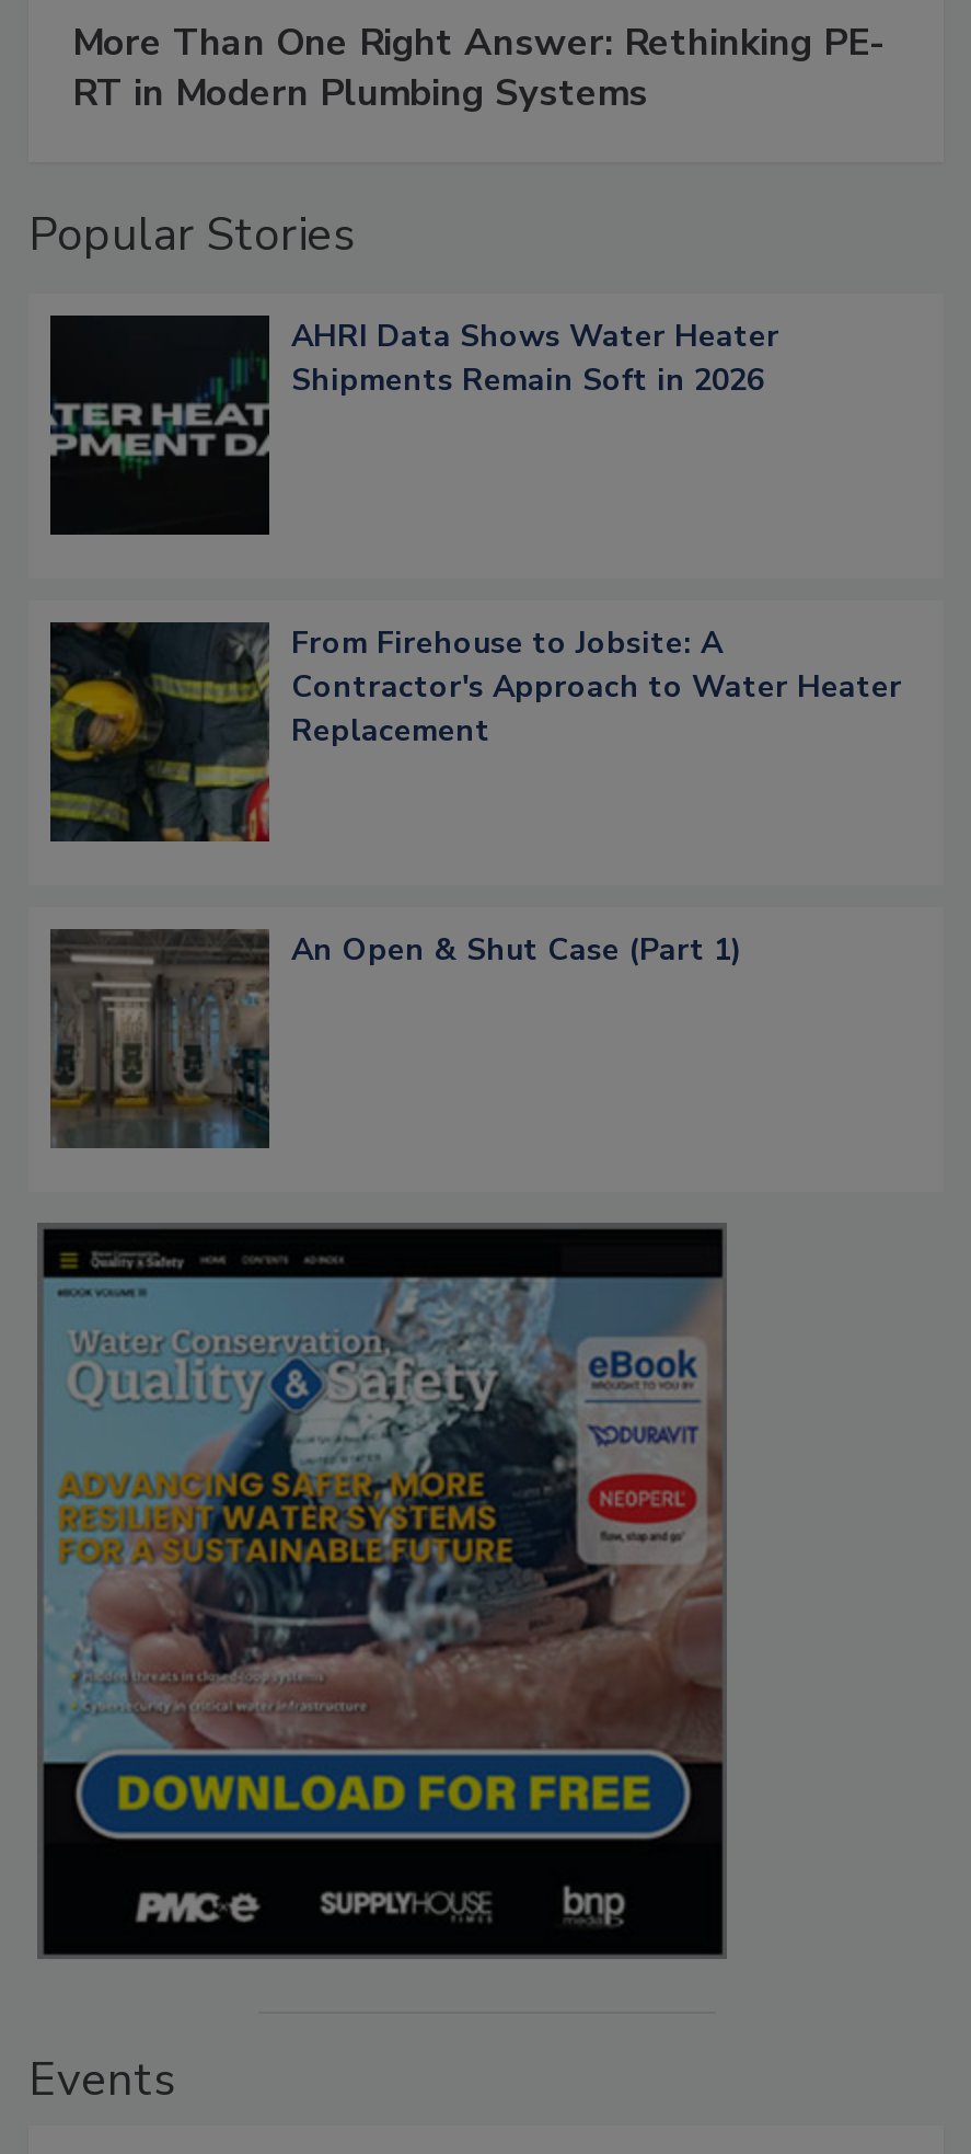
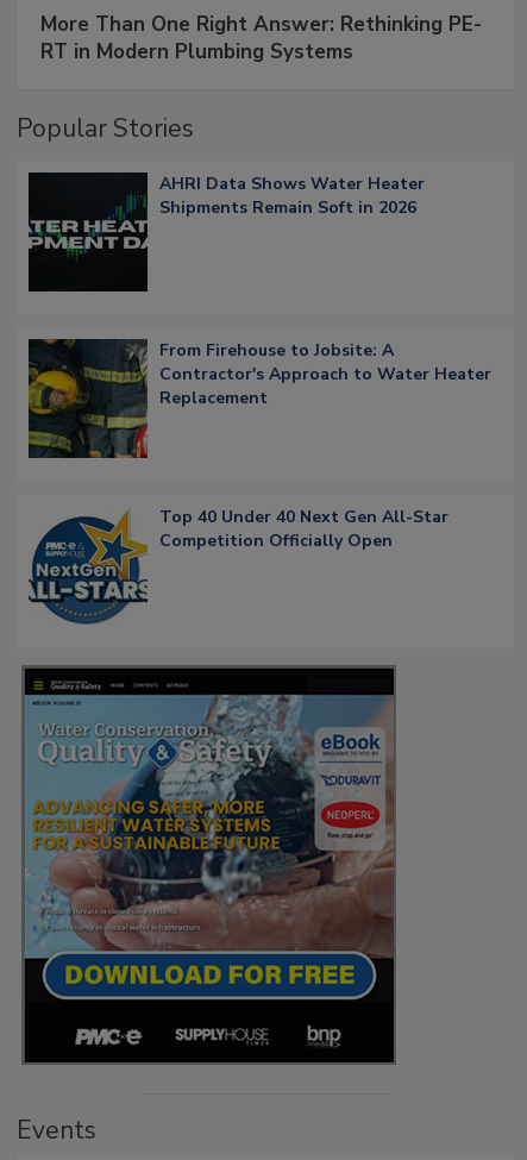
- [image]
- An Open & Shut Case (Part 1)
+ [image]
+ Top 40 Under 40 Next Gen All-Star
+ Competition Officially Open
